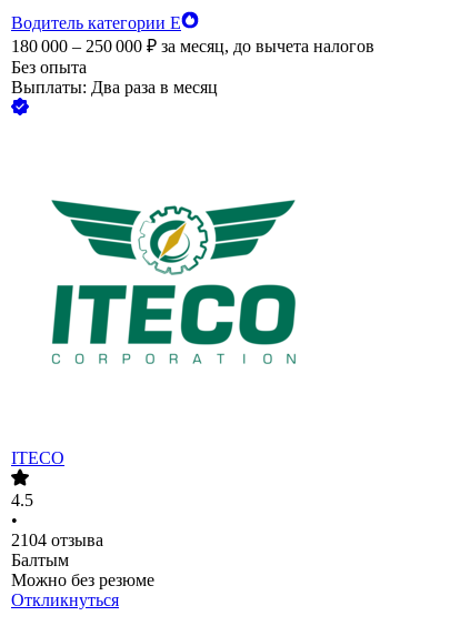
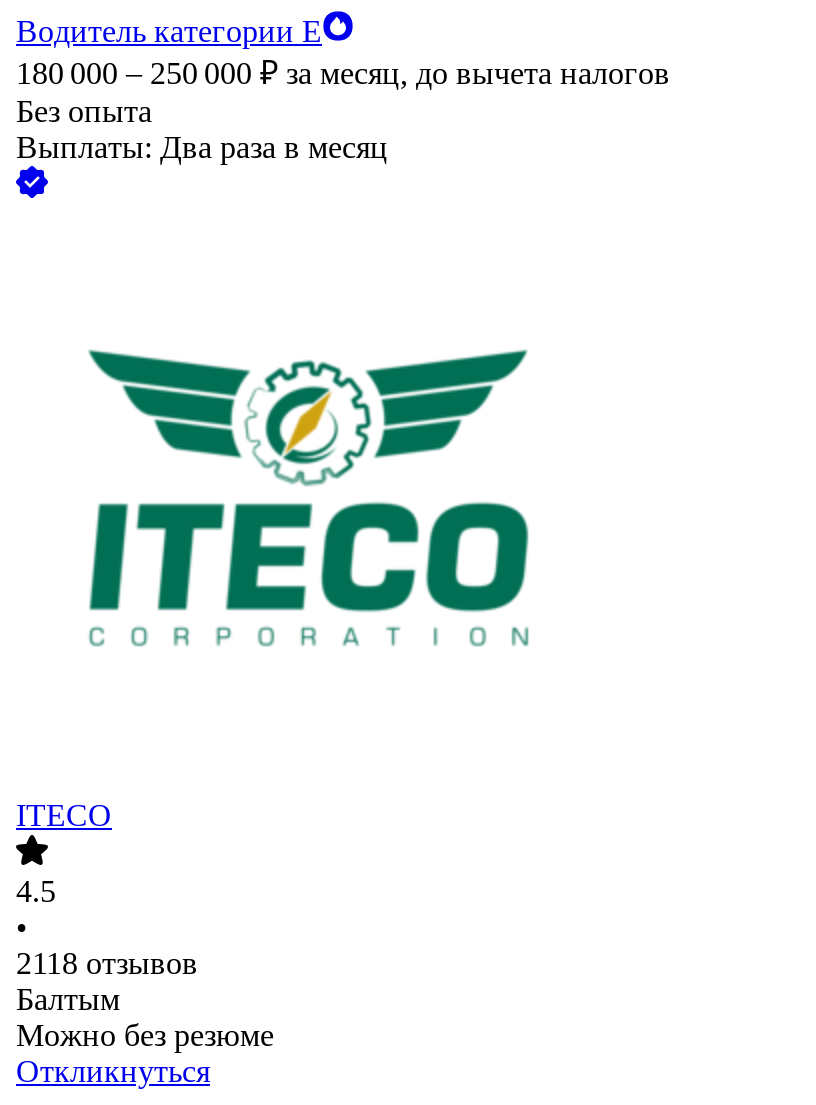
- 2104 отзыва
+ 2118 отзывов
